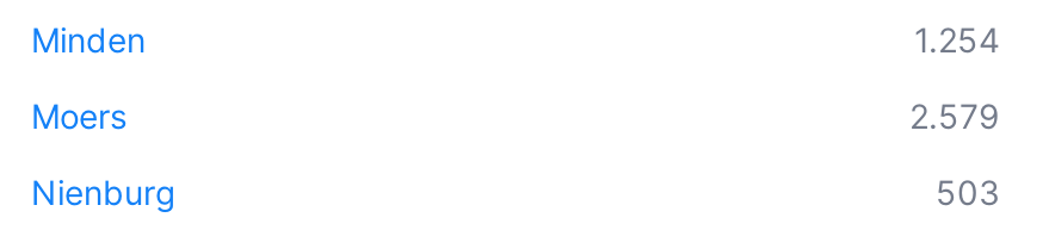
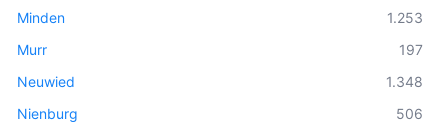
- 1.254
- Moers
- 2.579
+ 1.253
+ Murr
+ 197
+ Neuwied
+ 1.348

- 503
+ 506
